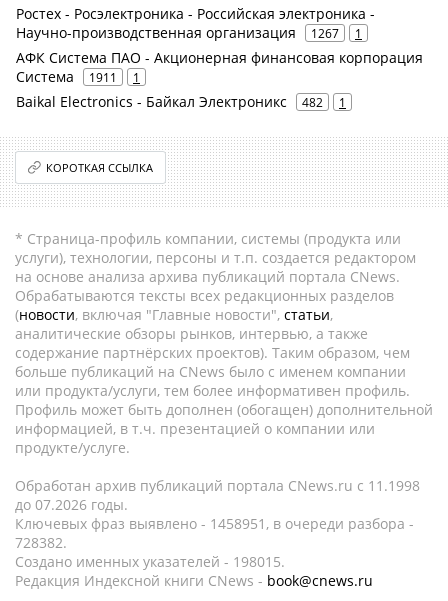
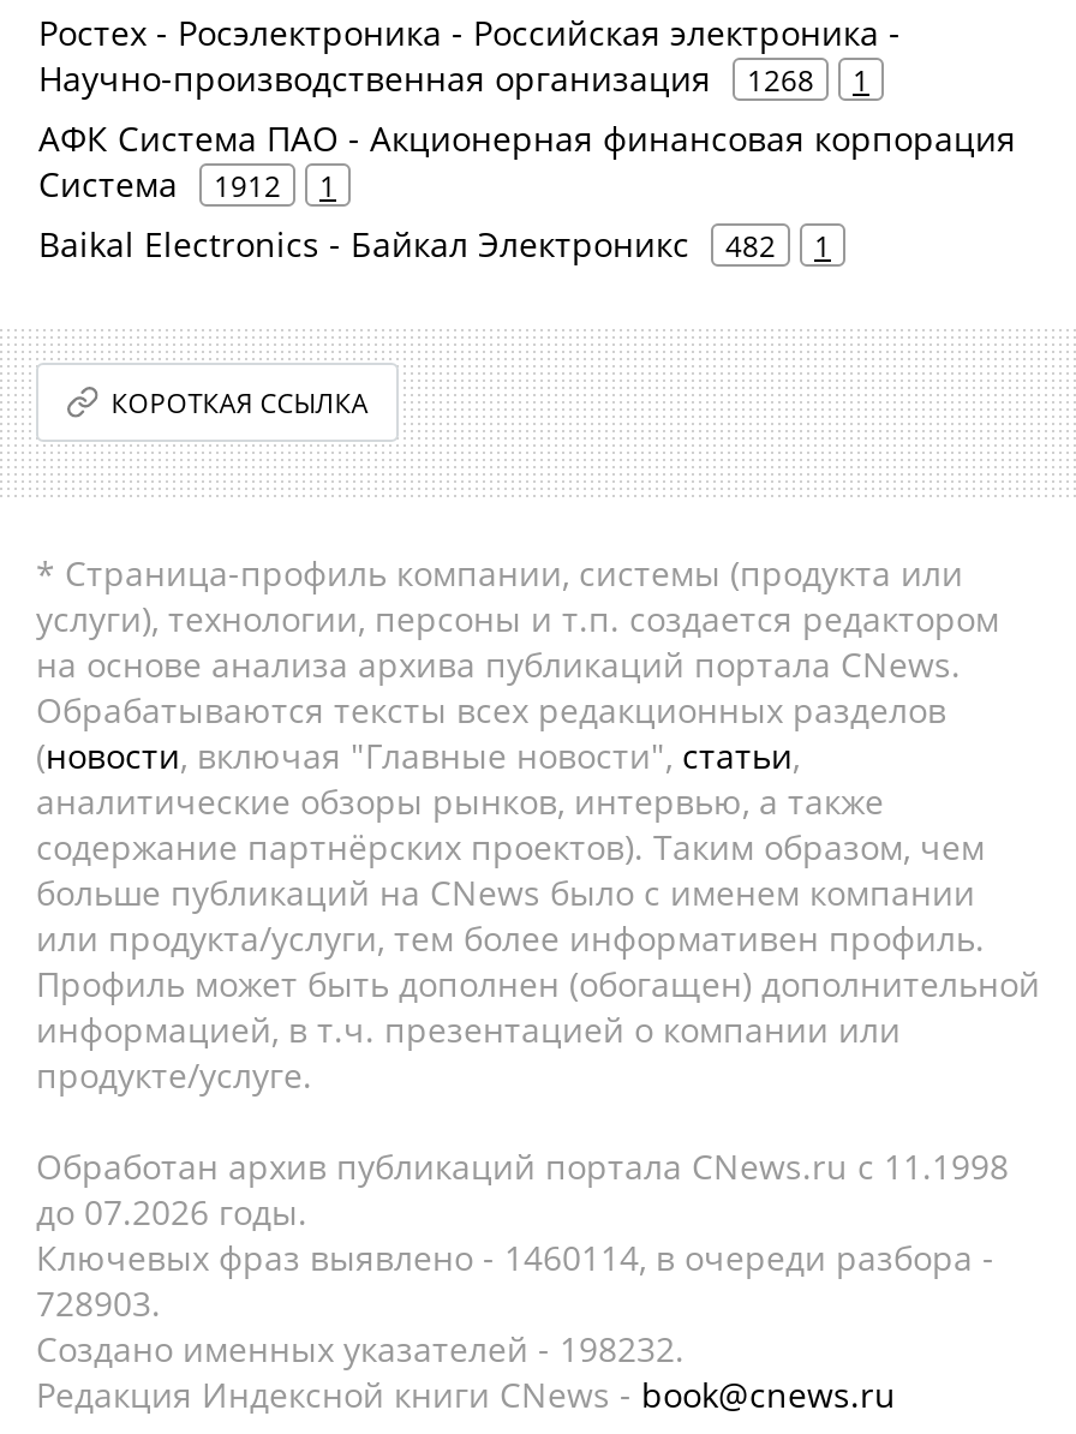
- Научно-производственная организация 1267 1
+ Научно-производственная организация 1268 1

- Система 1911 1
+ Система 1912 1

- Ключевых фраз выявлено - 1458951, в очереди разбора -
+ Ключевых фраз выявлено - 1460114, в очереди разбора -

- 728382.
+ 728903.

- Создано именных указателей - 198015.
+ Создано именных указателей - 198232.
